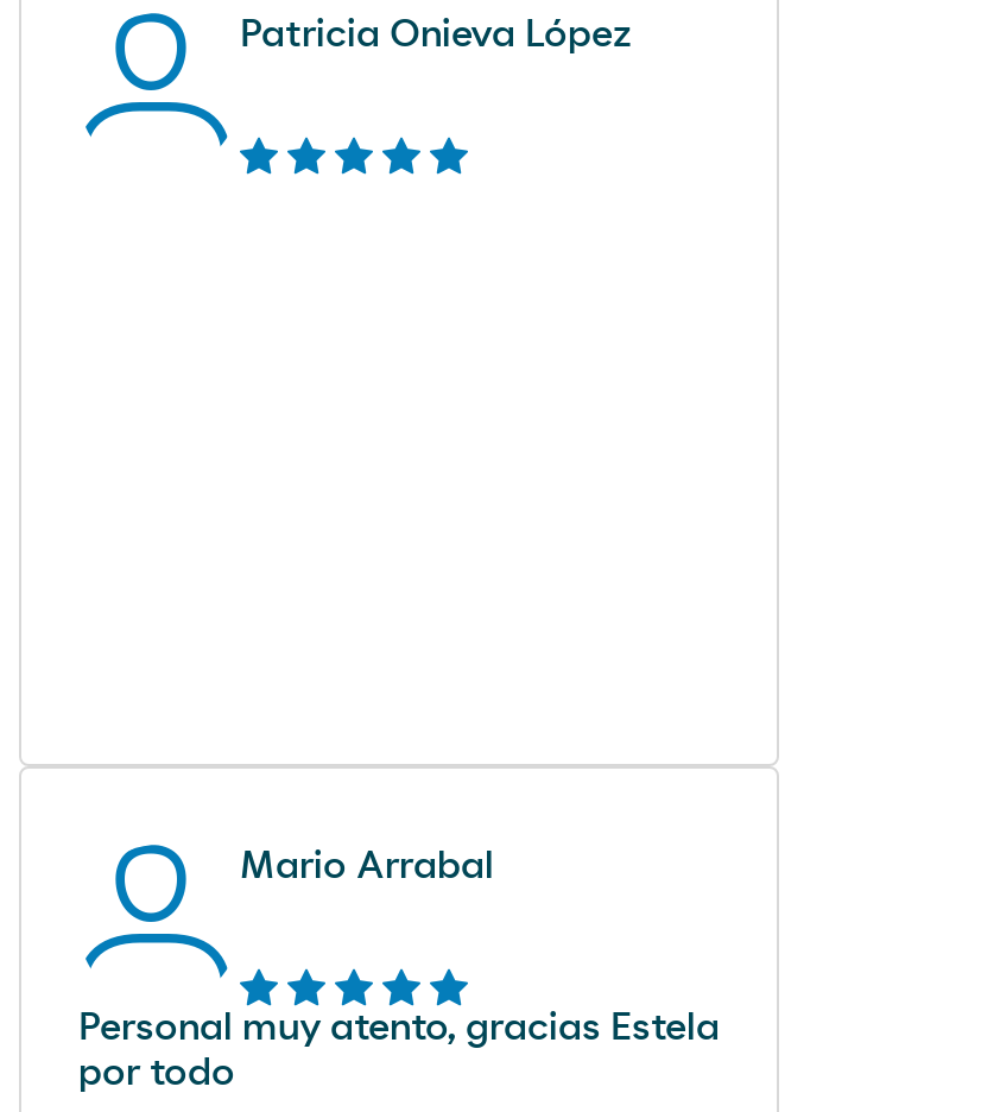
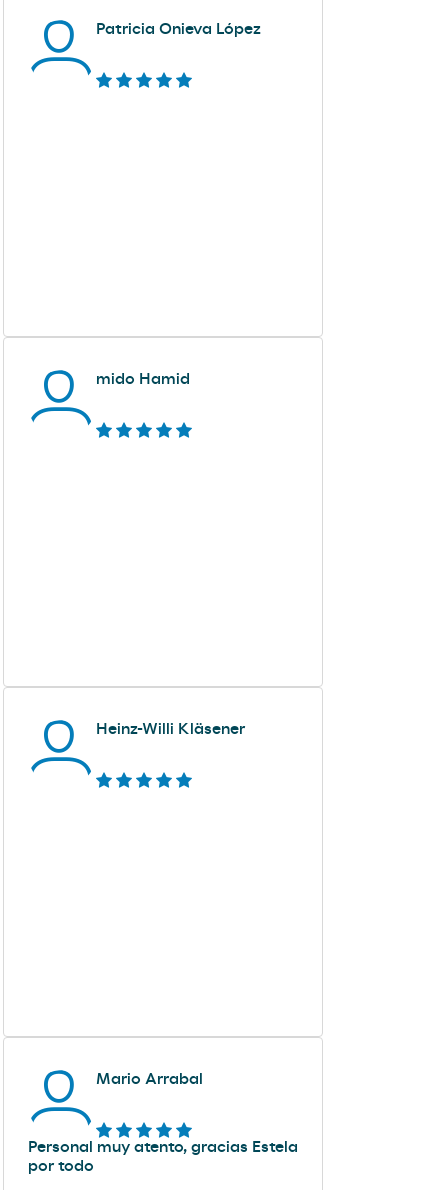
+ mido Hamid

+ Heinz-Willi Kläsener
